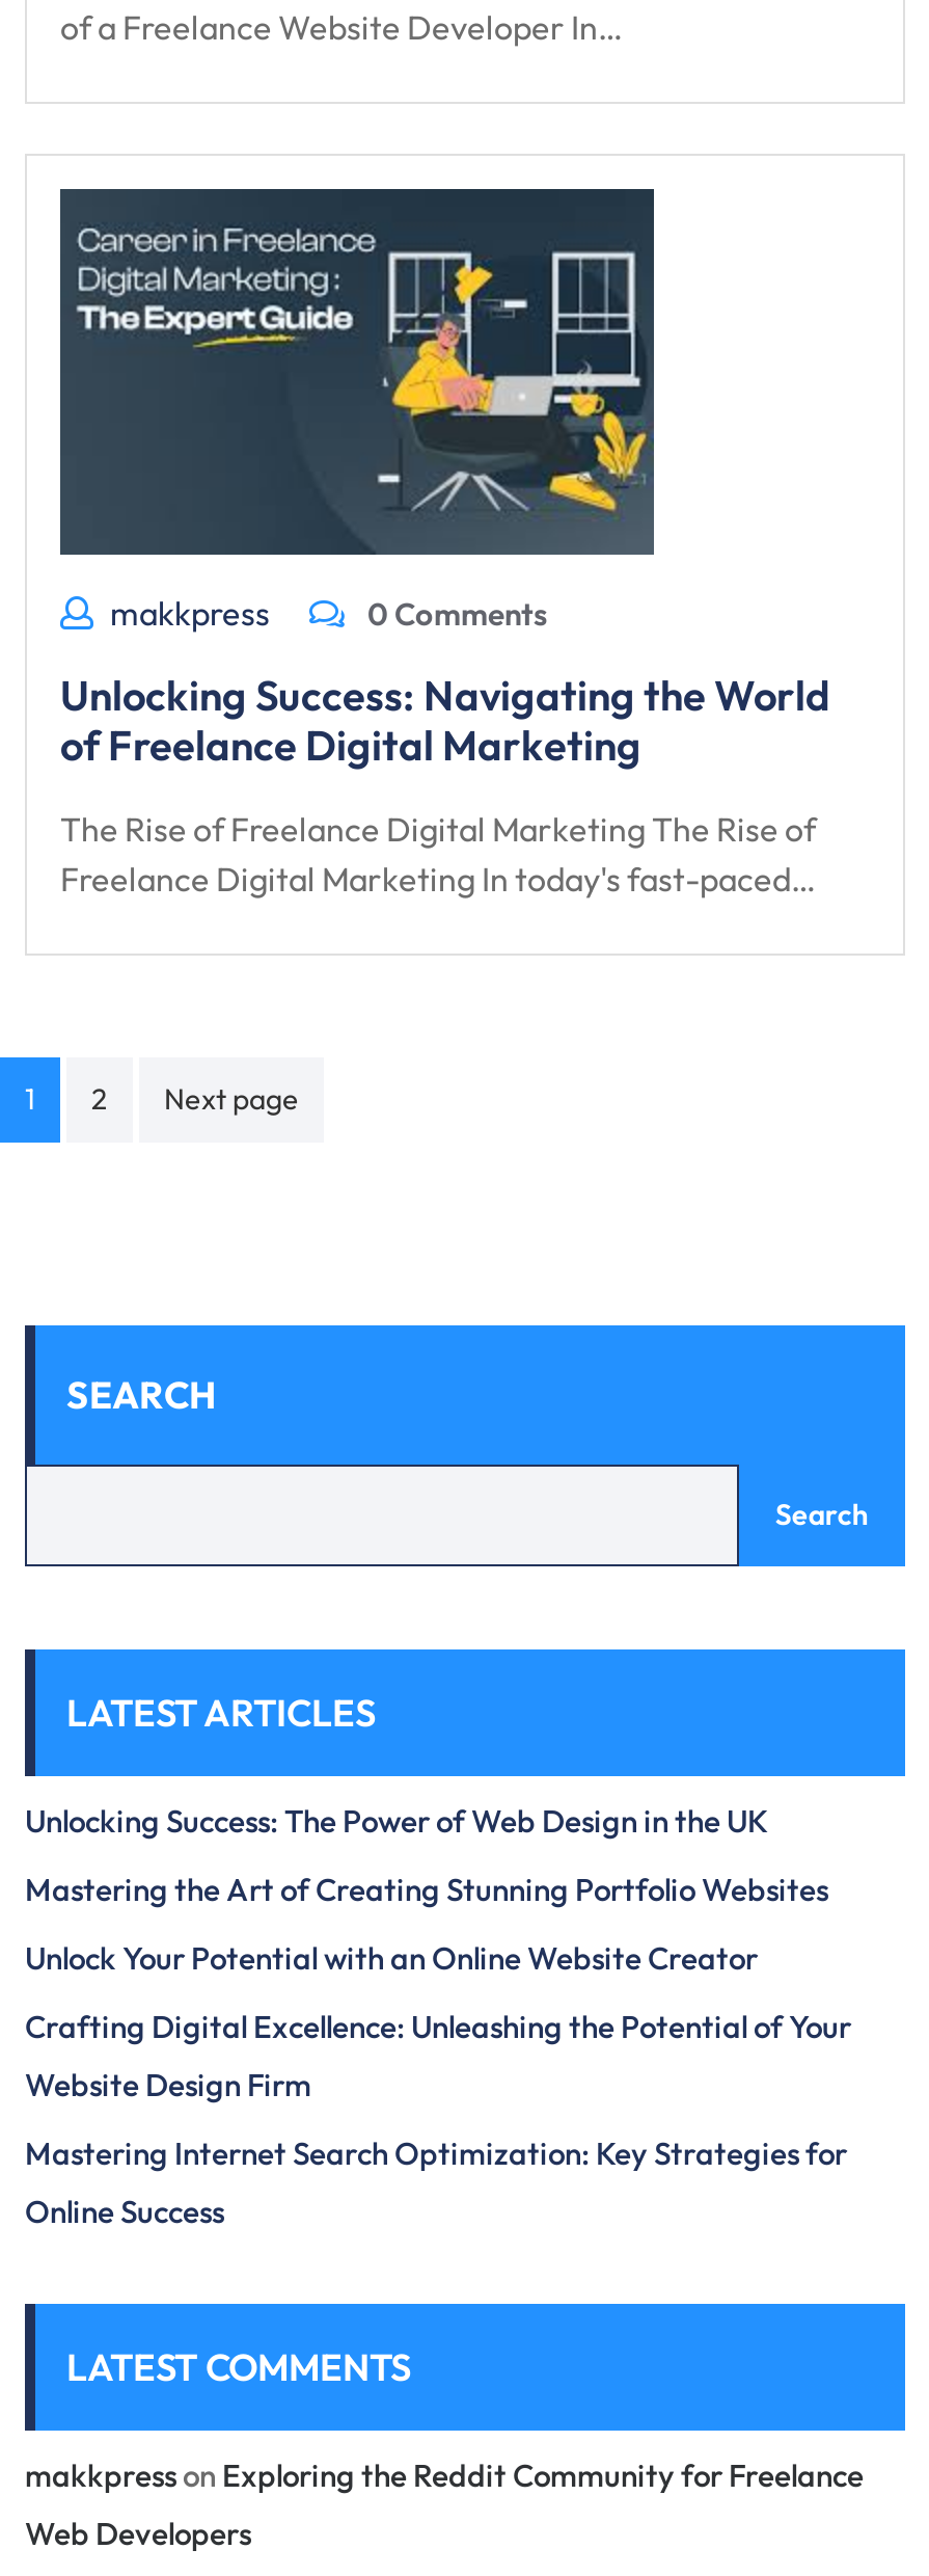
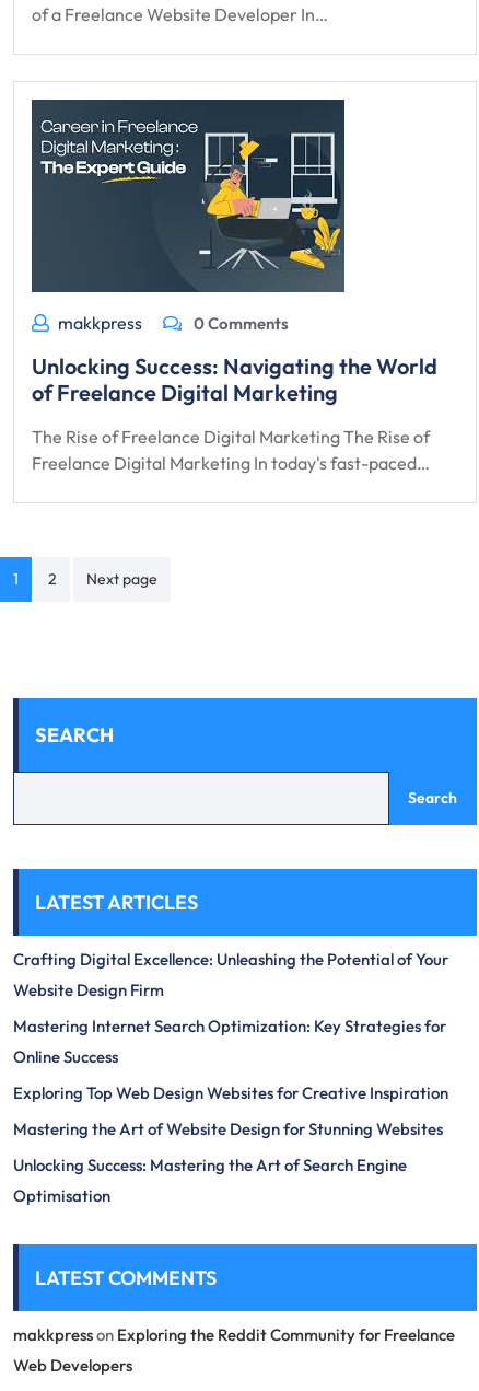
- Unlocking Success: The Power of Web Design in the UK
- Mastering the Art of Creating Stunning Portfolio Websites
- Unlock Your Potential with an Online Website Creator

moved up: Crafting Digital Excellence: Unleashing the Potential of Your | Website Design Firm | Mastering Internet Search Optimization: Key Strategies for | Online Success

+ Exploring Top Web Design Websites for Creative Inspiration
+ Mastering the Art of Website Design for Stunning Websites
+ Unlocking Success: Mastering the Art of Search Engine
+ Optimisation
